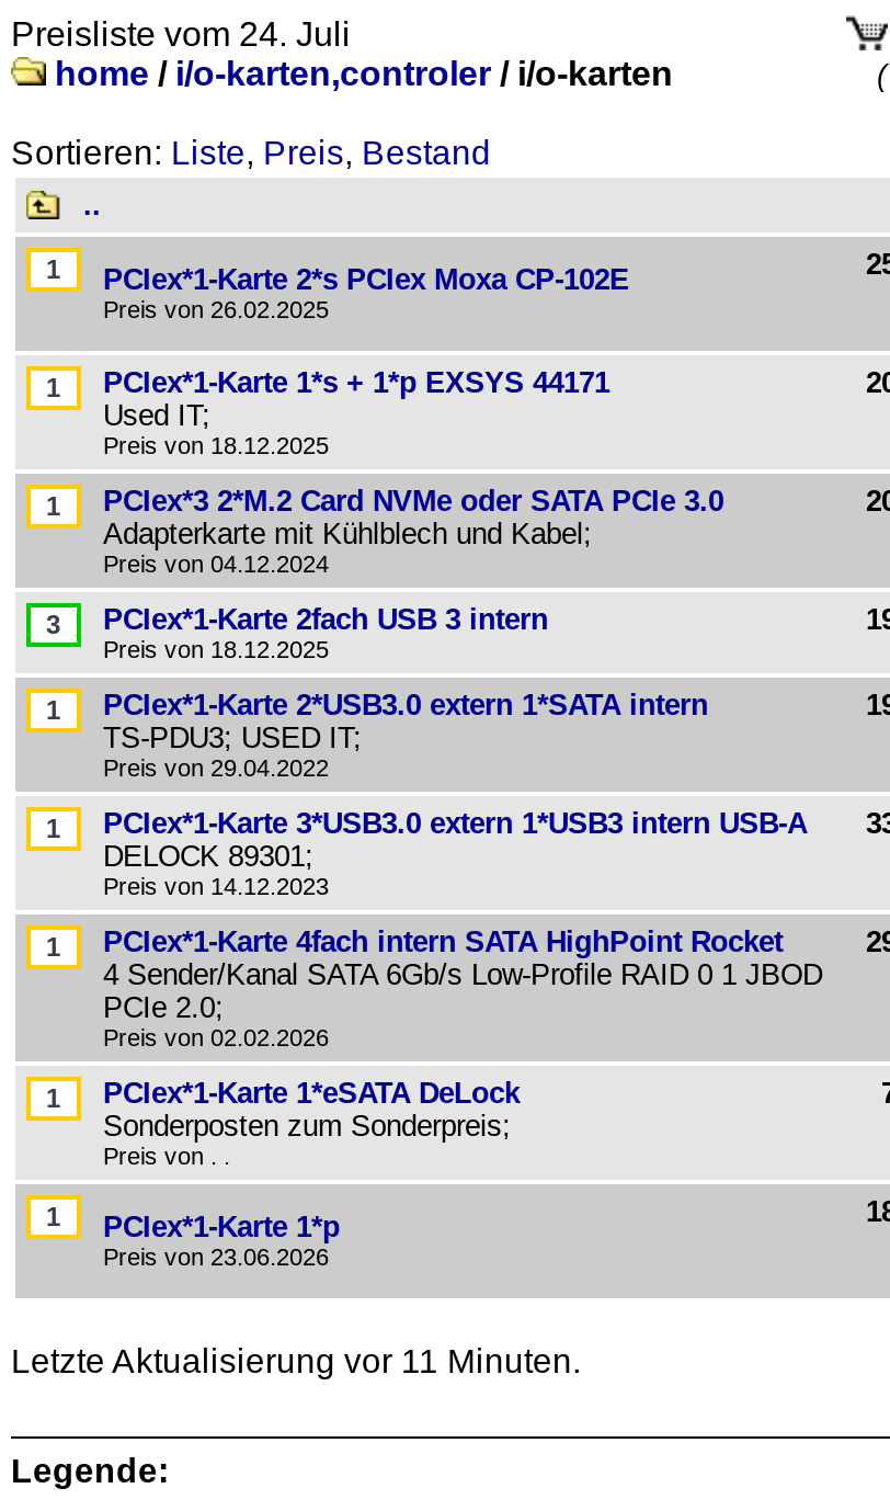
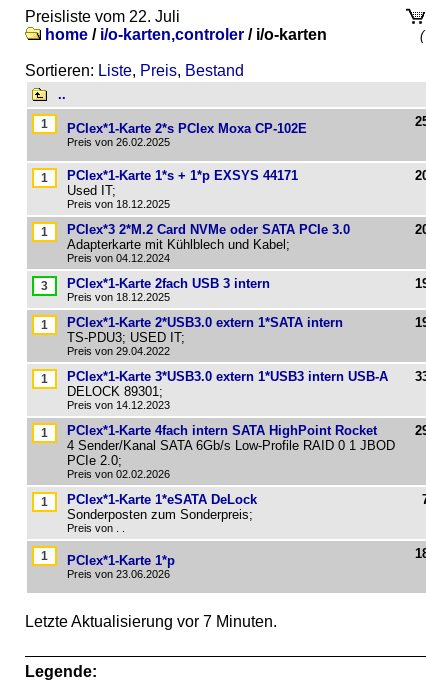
- Preisliste vom 24. Juli
+ Preisliste vom 22. Juli

- Letzte Aktualisierung vor 11 Minuten.
+ Letzte Aktualisierung vor 7 Minuten.
